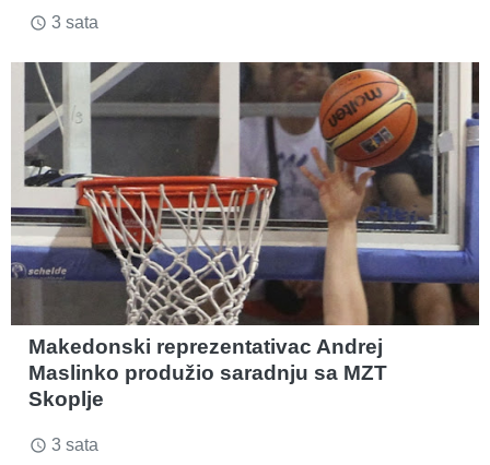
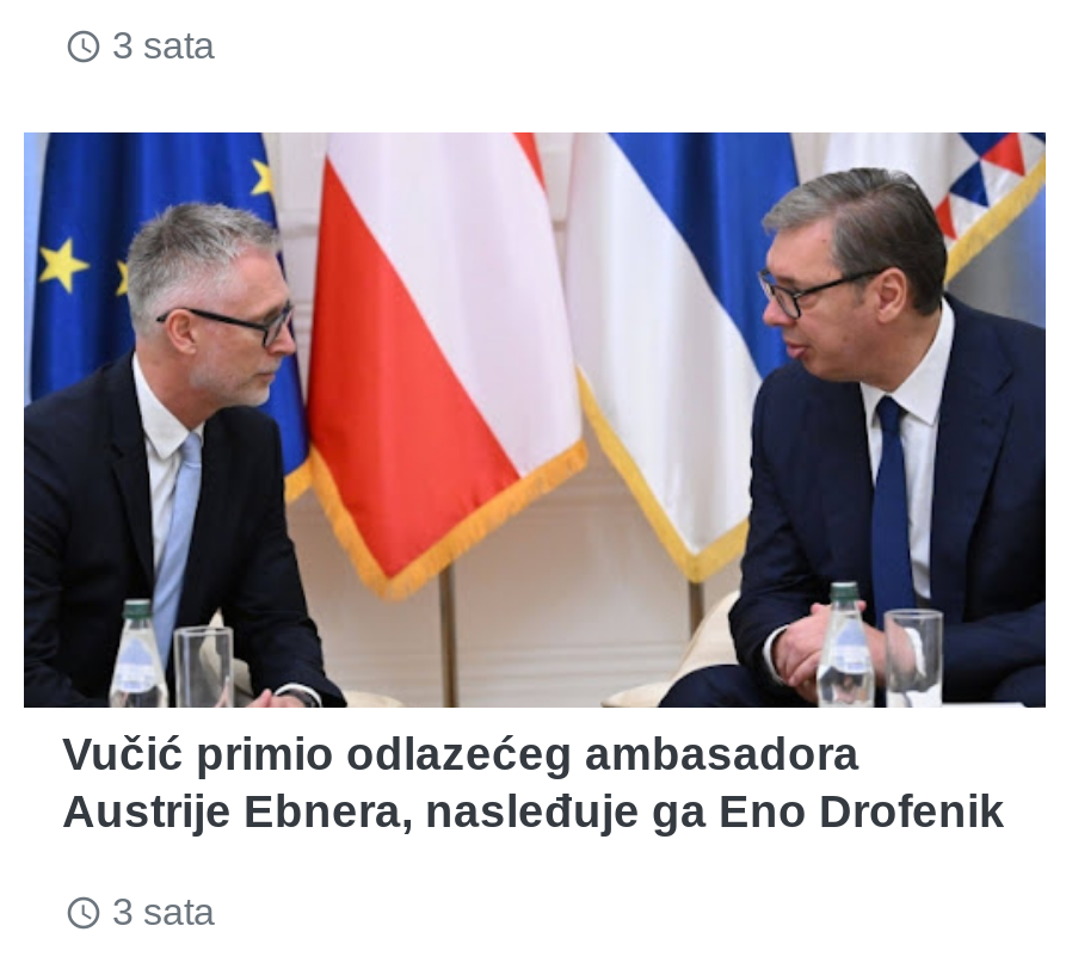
- [image]
- Makedonski reprezentativac Andrej
- Maslinko produžio saradnju sa MZT
- Skoplje
+ [image]
+ Vučić primio odlazećeg ambasadora
+ Austrije Ebnera, nasleđuje ga Eno Drofenik
